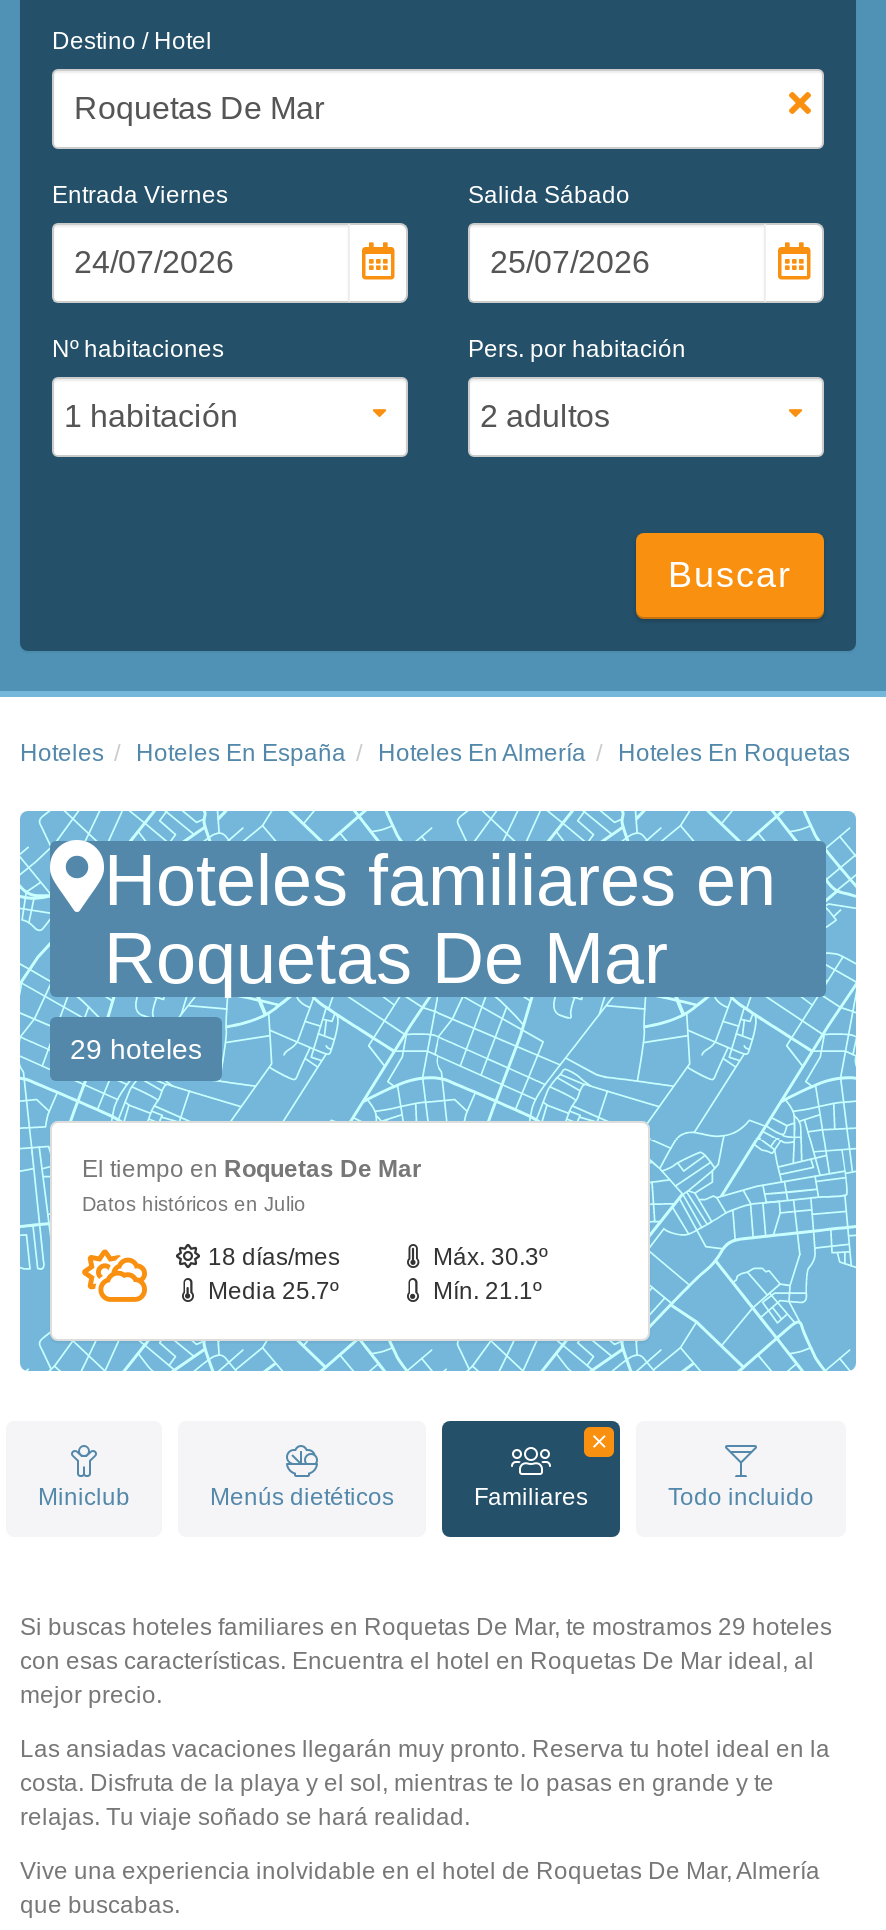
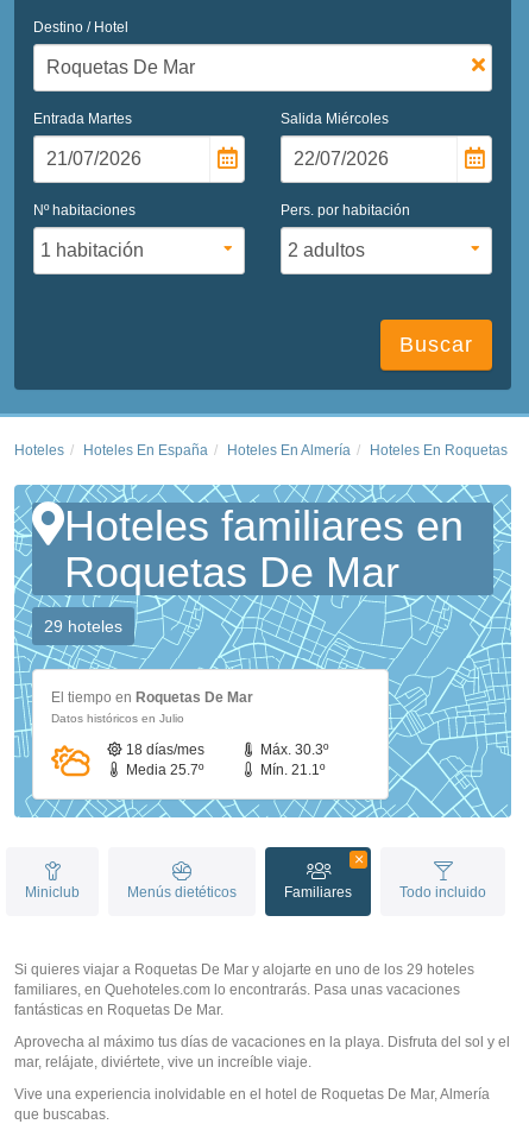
- Entrada Viernes
+ Entrada Martes

- Salida Sábado
+ Salida Miércoles

- Si buscas hoteles familiares en Roquetas De Mar, te mostramos 29 hoteles
- con esas características. Encuentra el hotel en Roquetas De Mar ideal, al
- mejor precio.
+ Si quieres viajar a Roquetas De Mar y alojarte en uno de los 29 hoteles
+ familiares, en Quehoteles.com lo encontrarás. Pasa unas vacaciones
+ fantásticas en Roquetas De Mar.

- Las ansiadas vacaciones llegarán muy pronto. Reserva tu hotel ideal en la
- costa. Disfruta de la playa y el sol, mientras te lo pasas en grande y te
- relajas. Tu viaje soñado se hará realidad.
+ Aprovecha al máximo tus días de vacaciones en la playa. Disfruta del sol y el
+ mar, relájate, diviértete, vive un increíble viaje.
